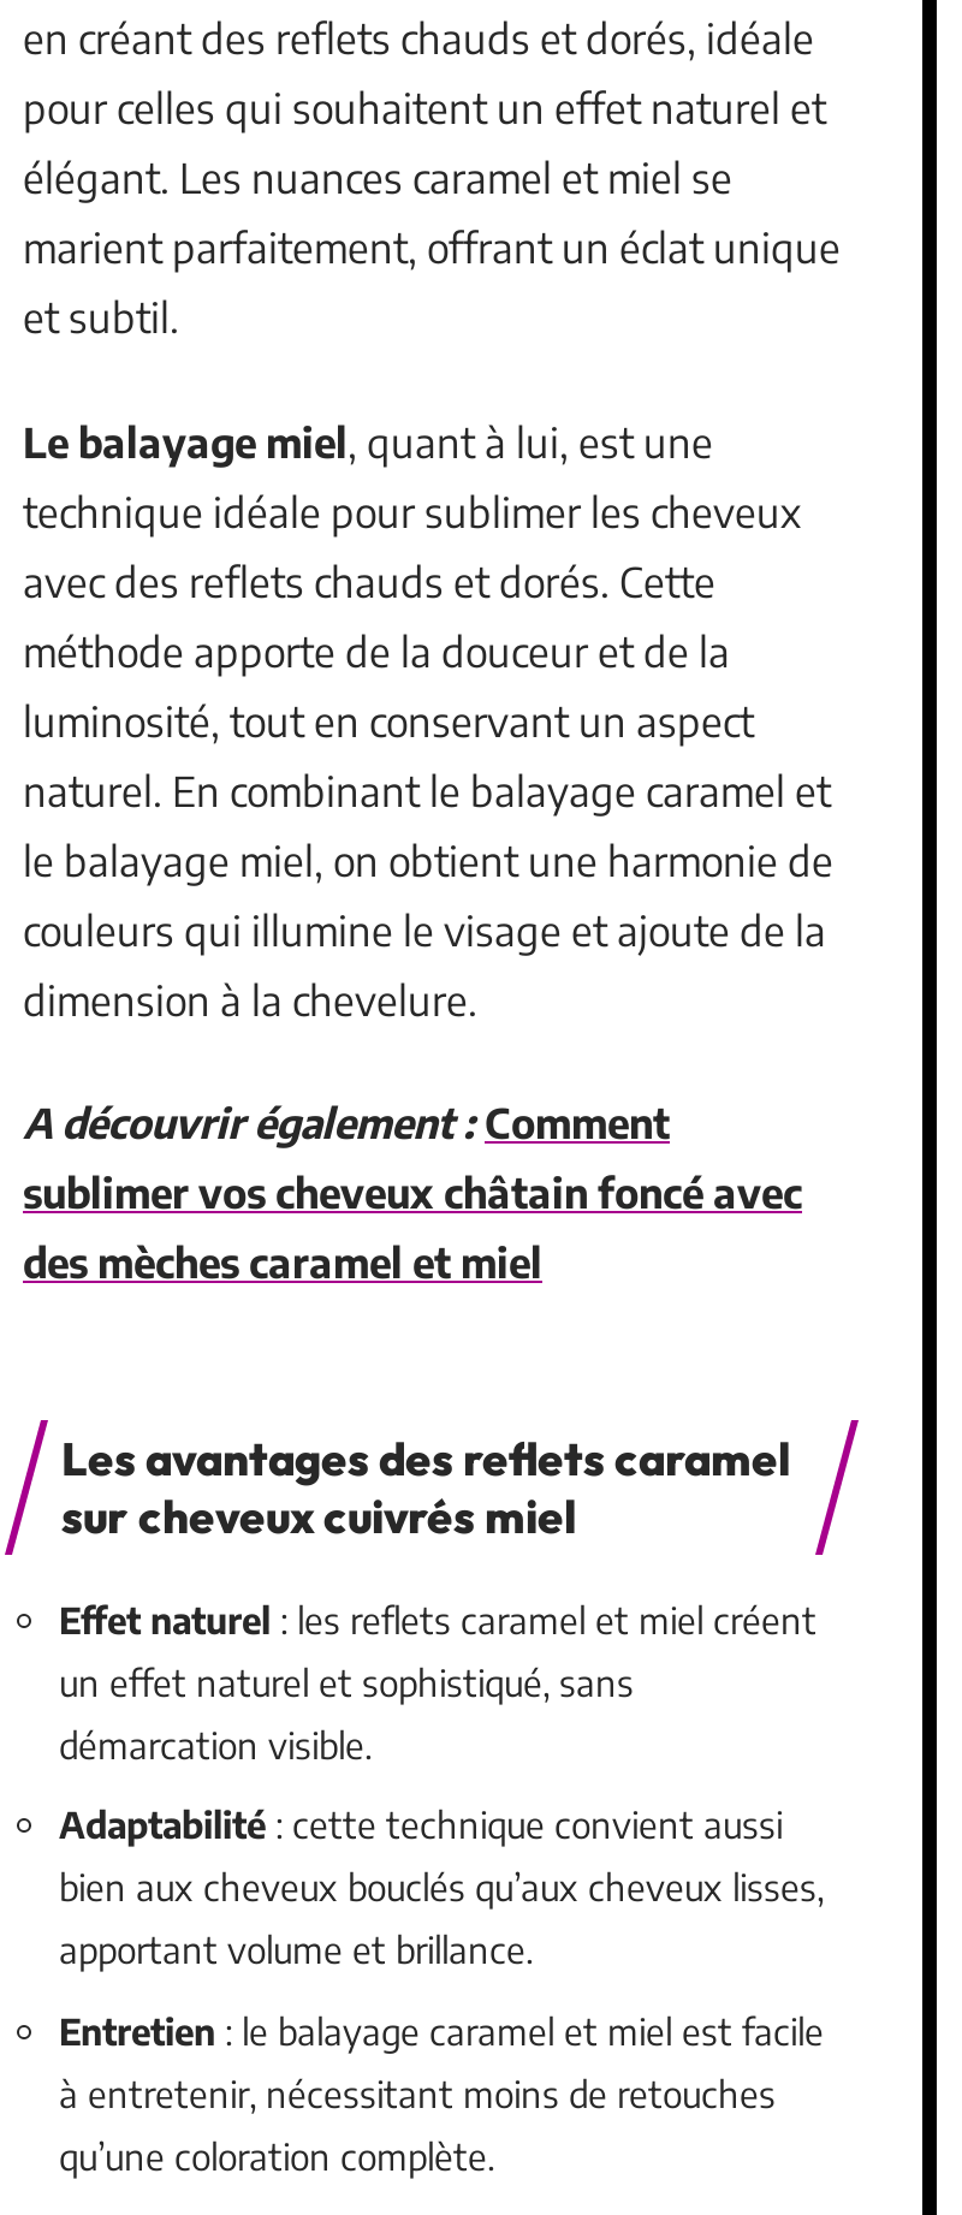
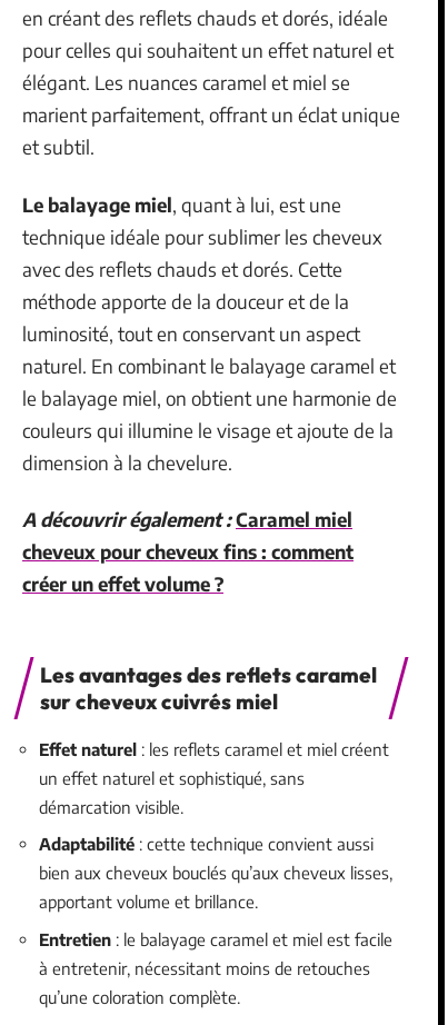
- A découvrir également : Comment
- sublimer vos cheveux châtain foncé avec
- des mèches caramel et miel
+ A découvrir également : Caramel miel
+ cheveux pour cheveux fins : comment
+ créer un effet volume ?
